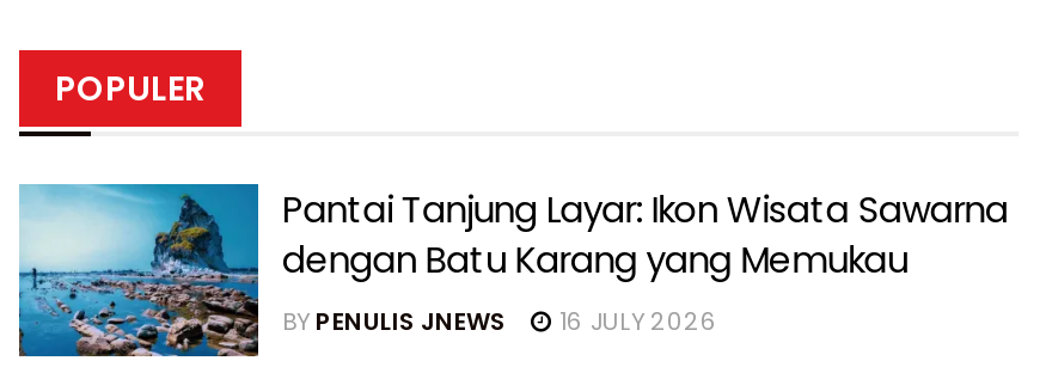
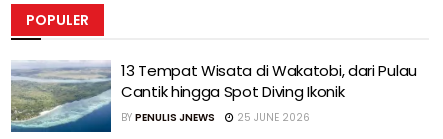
- [image]
- Pantai Tanjung Layar: Ikon Wisata Sawarna
- dengan Batu Karang yang Memukau
+ [image]
+ 13 Tempat Wisata di Wakatobi, dari Pulau
+ Cantik hingga Spot Diving Ikonik

- 16 JULY 2026
+ 25 JUNE 2026
